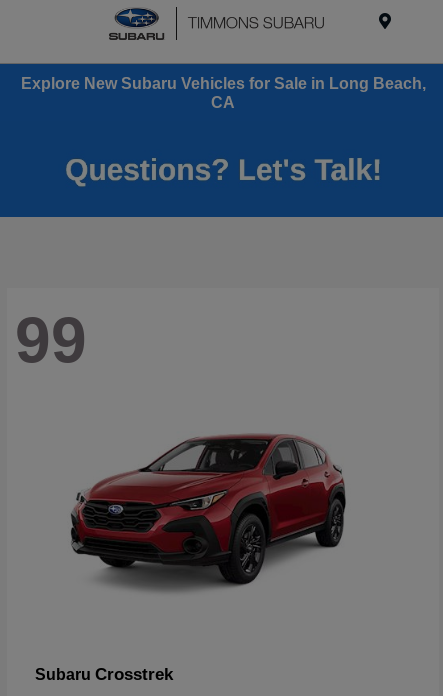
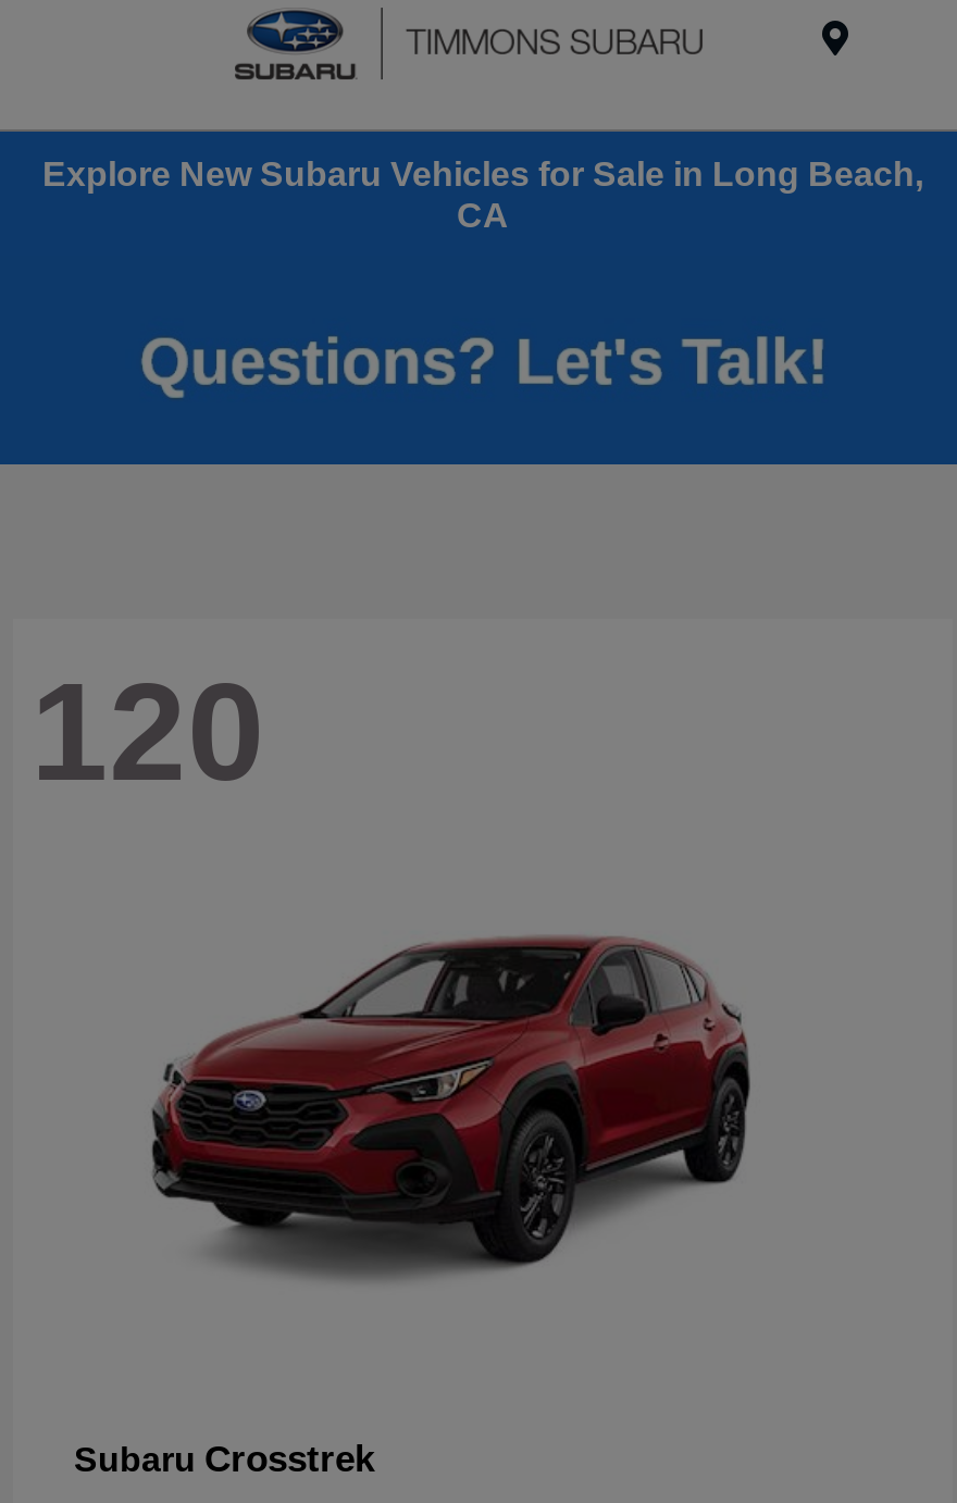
- 99
+ 120
